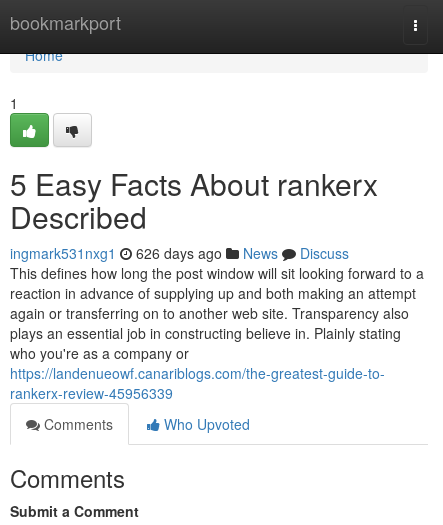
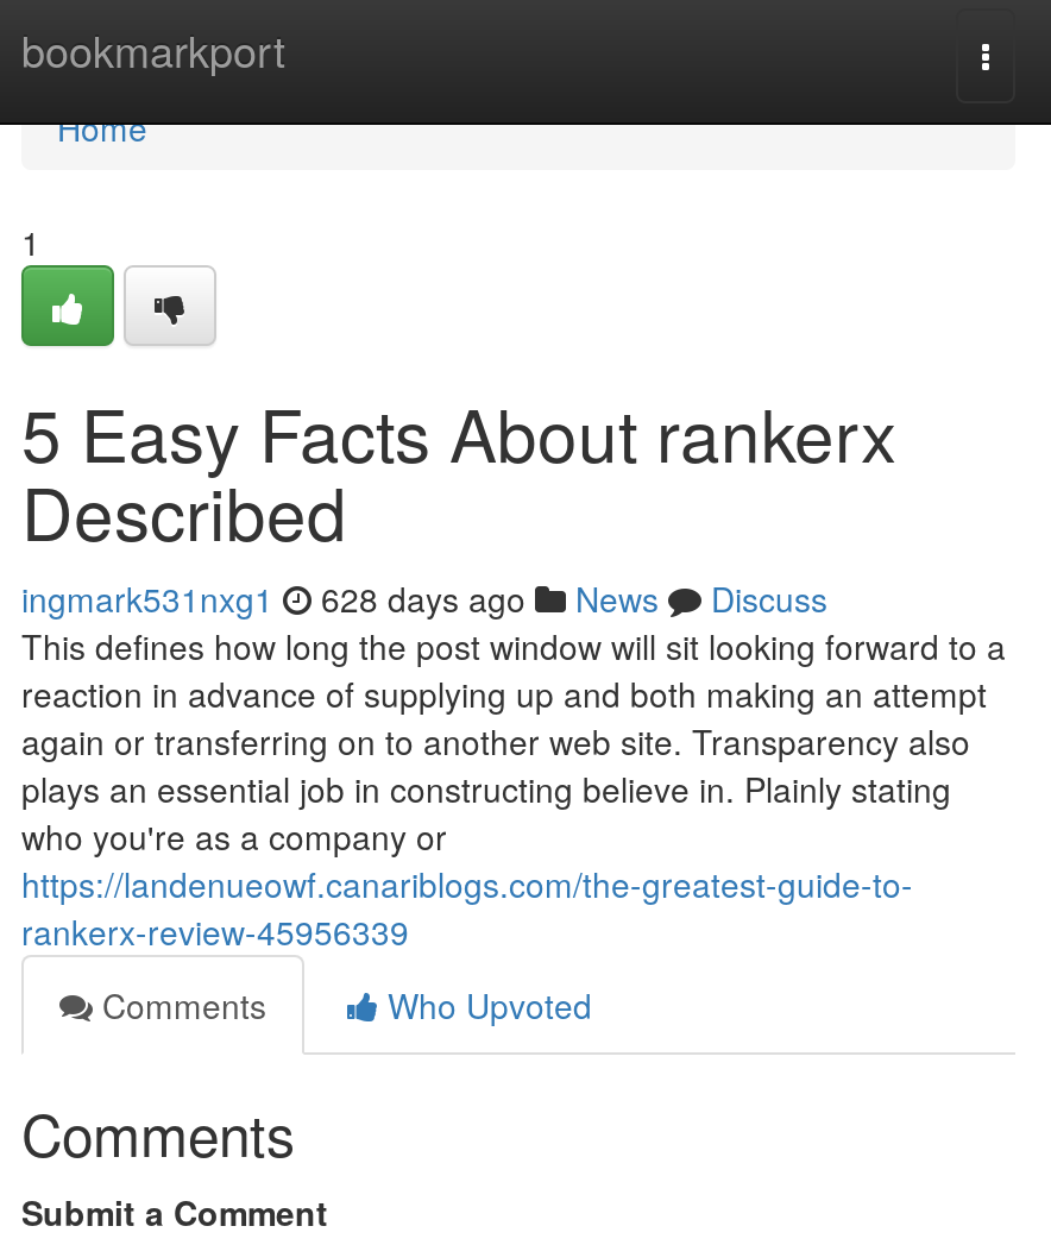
- ingmark531nxg1 626 days ago News Discuss
+ ingmark531nxg1 628 days ago News Discuss
